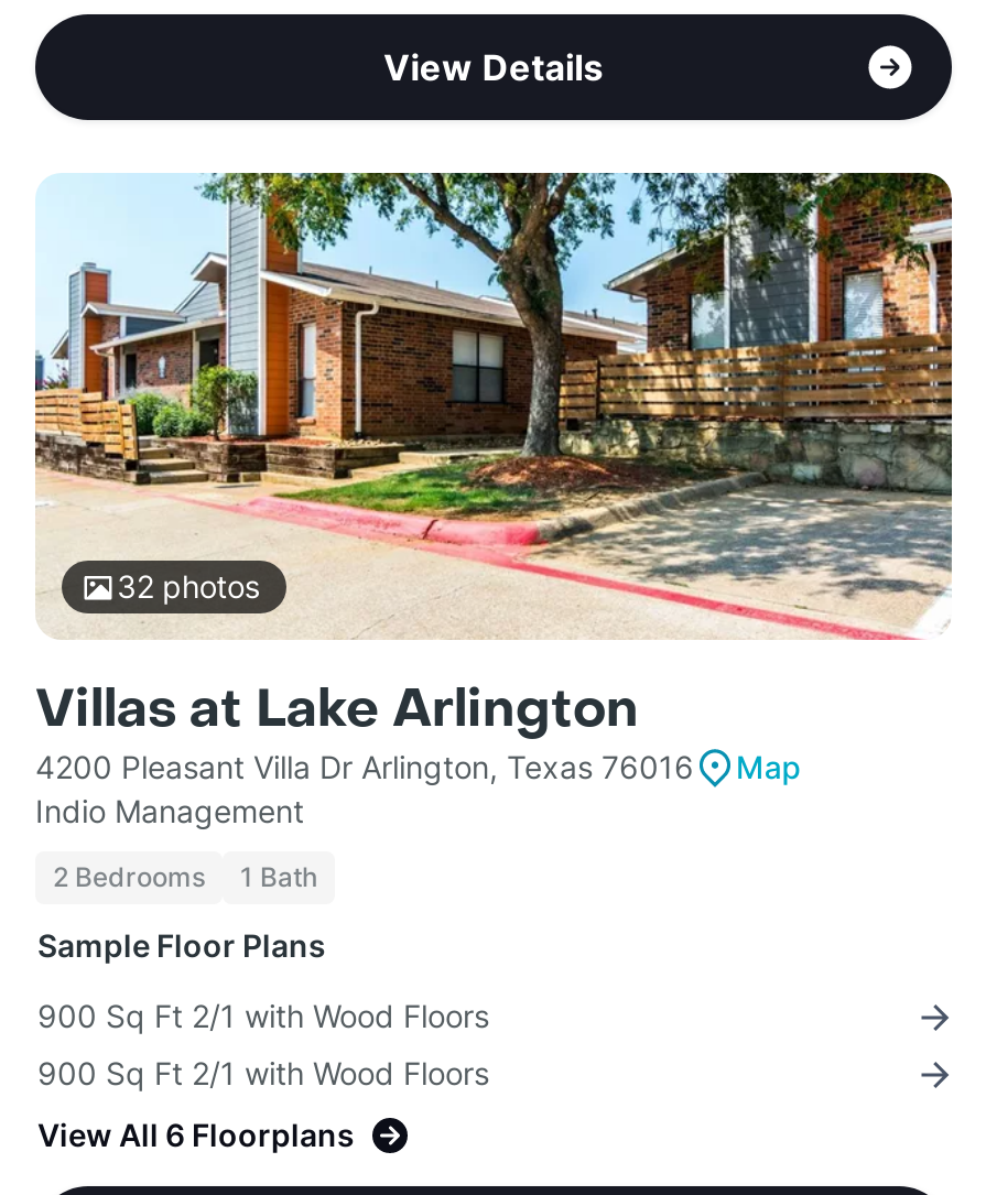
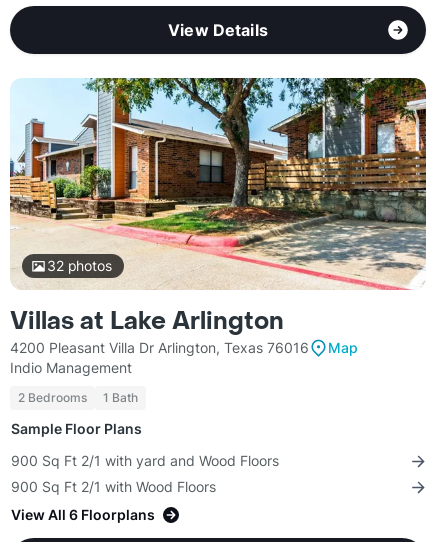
- 900 Sq Ft 2/1 with Wood Floors
+ 900 Sq Ft 2/1 with yard and Wood Floors
